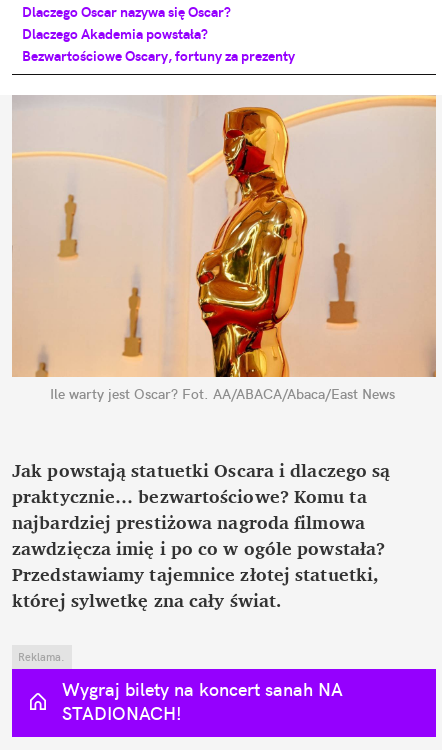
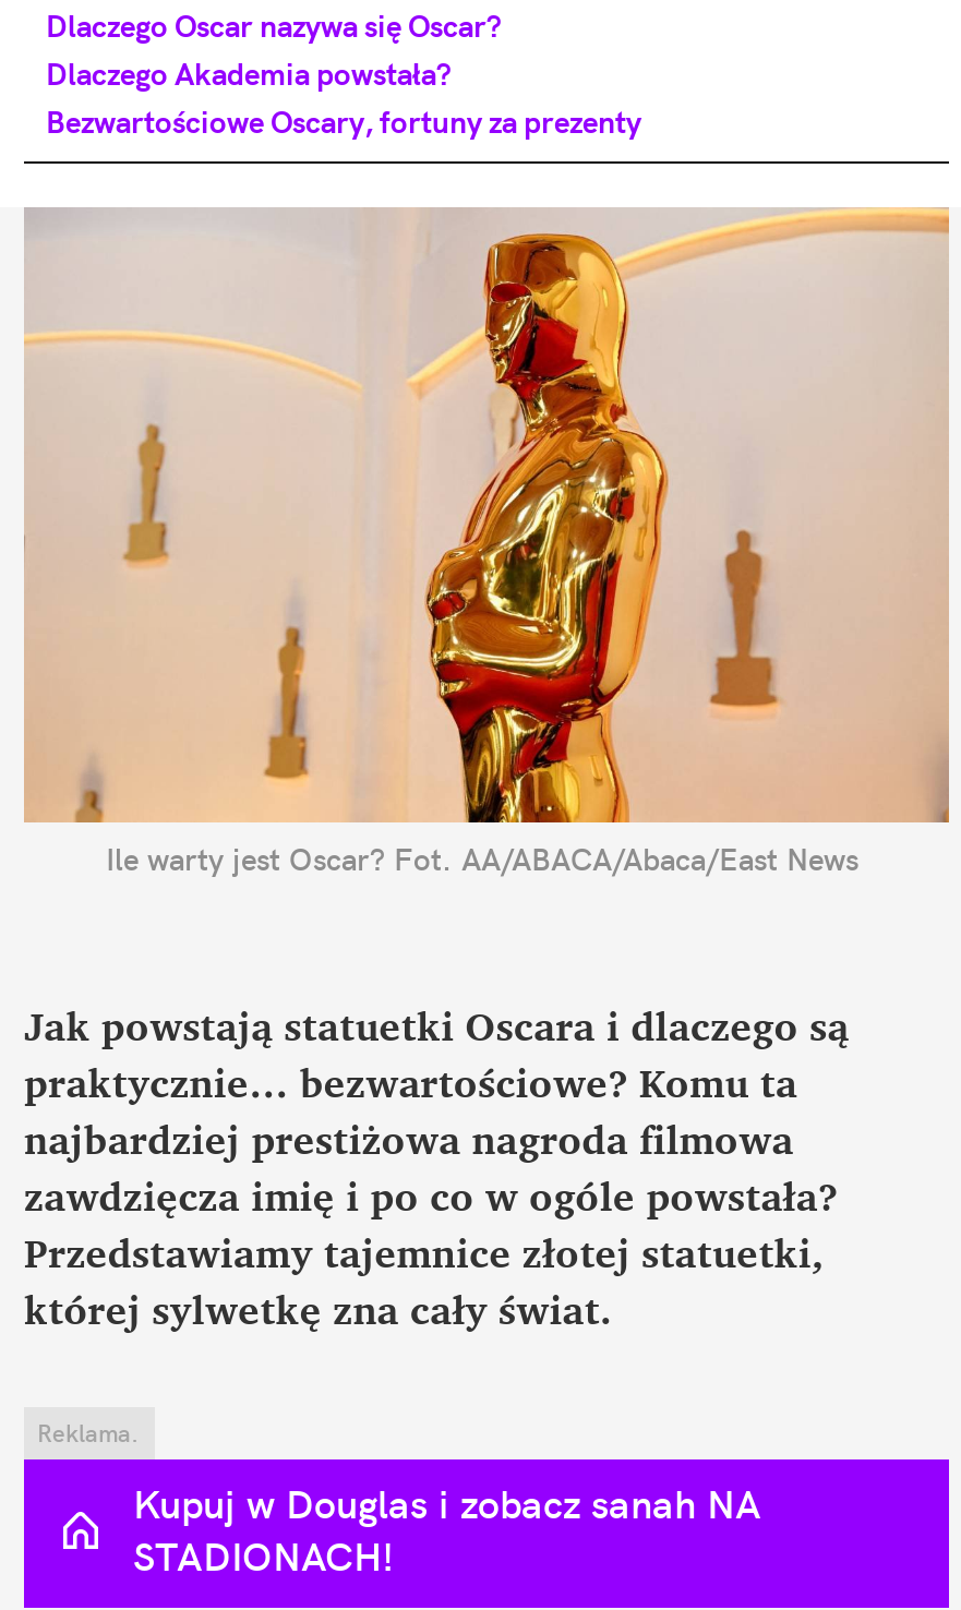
- Wygraj bilety na koncert sanah NA
+ Kupuj w Douglas i zobacz sanah NA
